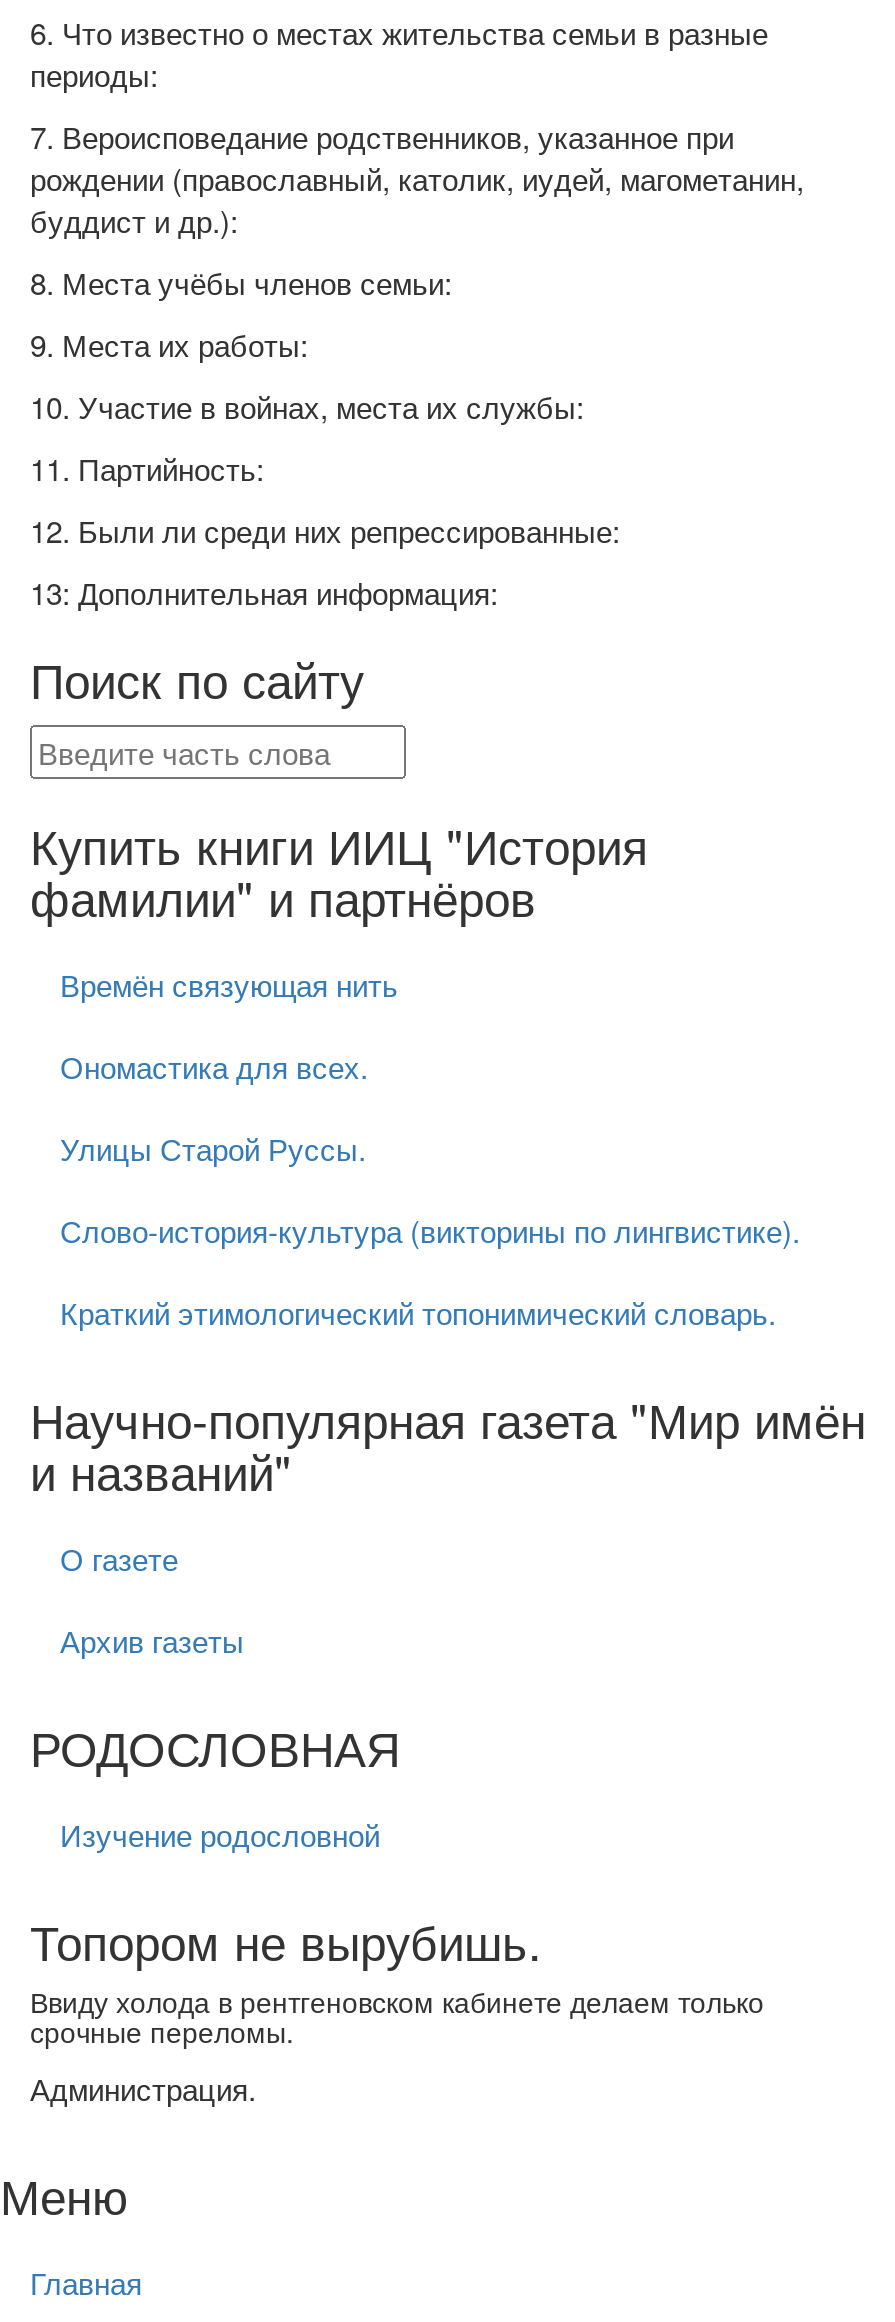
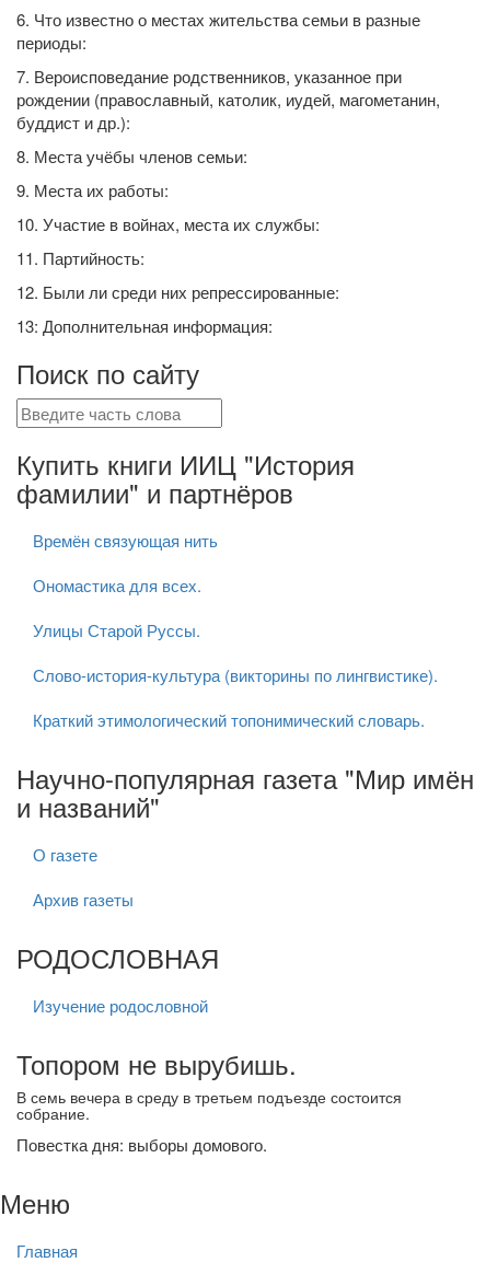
- Ввиду холода в рентгеновском кабинете делаем только
- срочные переломы.
- Администрация.
+ В семь вечера в среду в третьем подъезде состоится
+ собрание.
+ Повестка дня: выборы домового.
